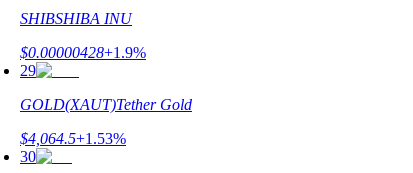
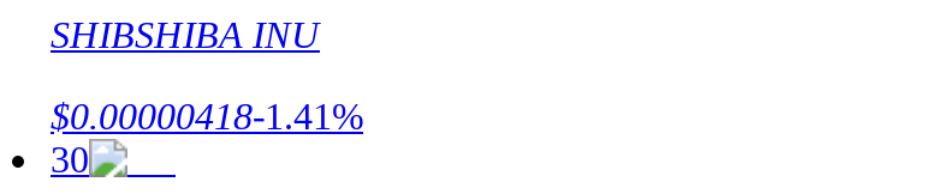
- $0.00000428+ 1.9%
- 29
- GOLD(XAUT)Tether Gold
- $4,064.5+ 1.53%
+ $0.00000418-1.41%
